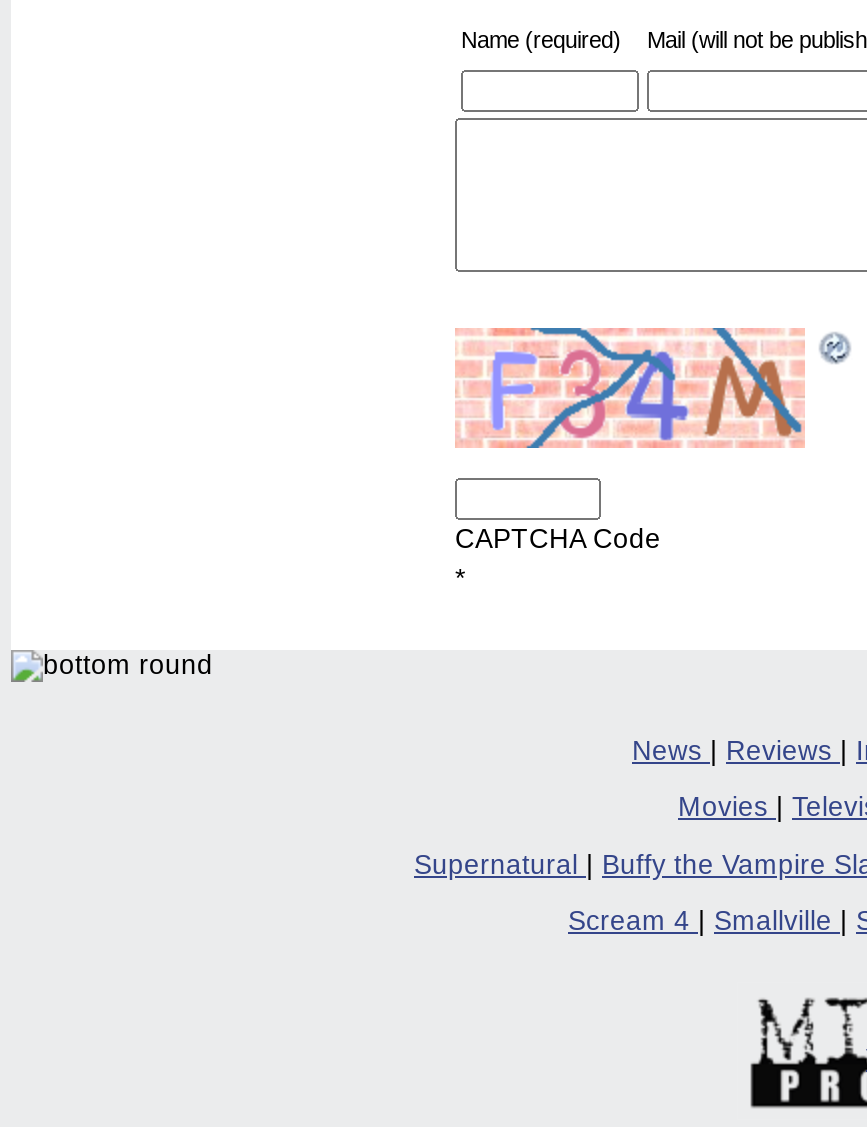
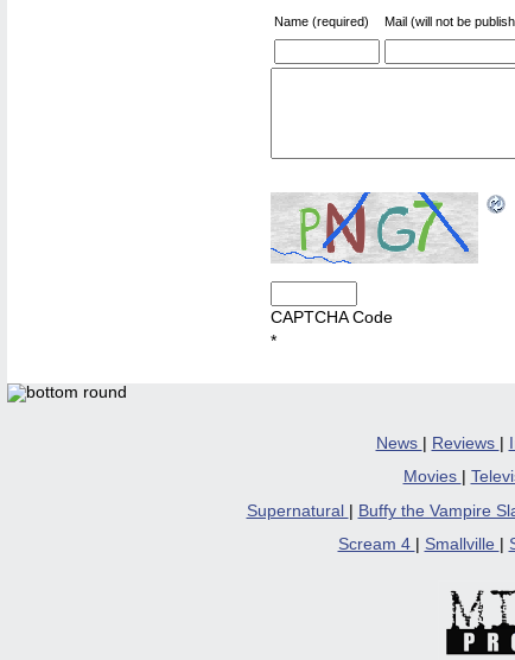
- [image]
+ [image]
